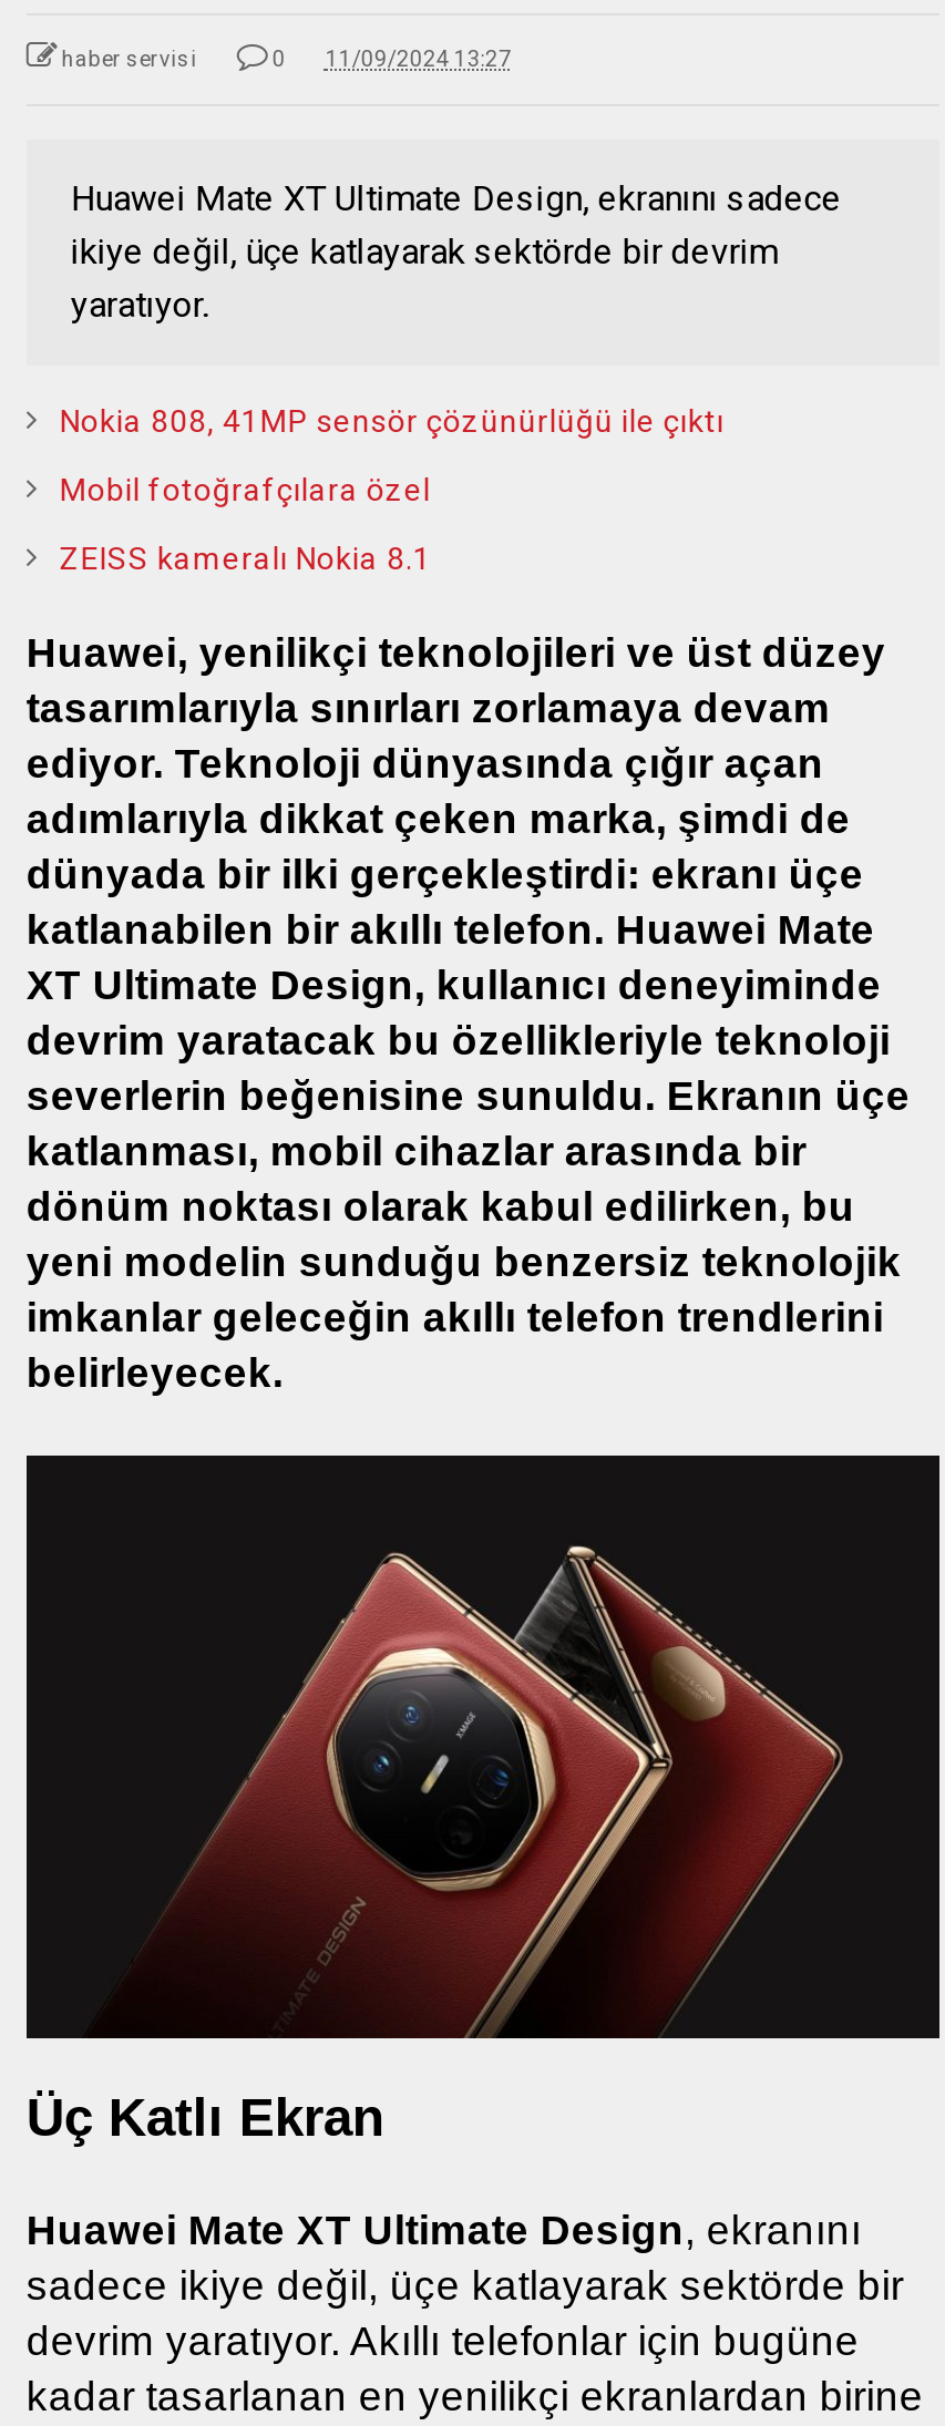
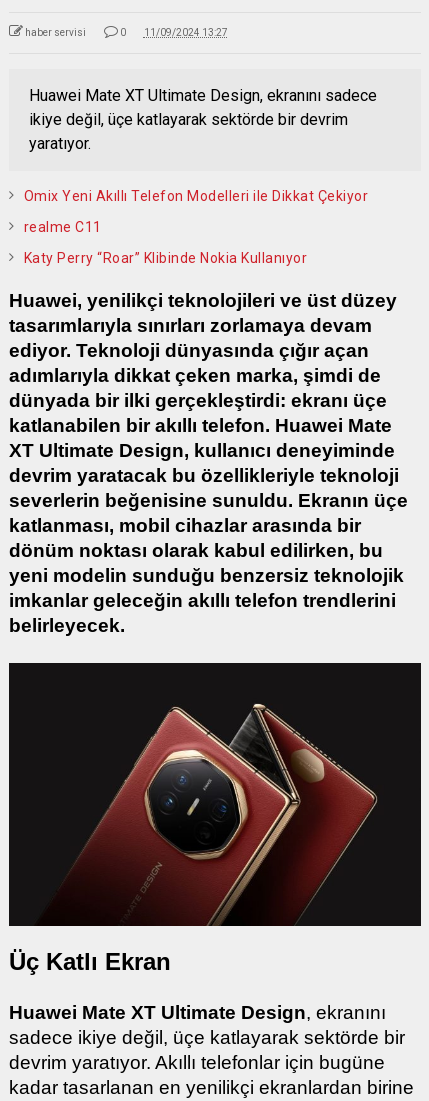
- Nokia 808, 41MP sensör çözünürlüğü ile çıktı
+ Omix Yeni Akıllı Telefon Modelleri ile Dikkat Çekiyor

- Mobil fotoğrafçılara özel
+ realme C11

- ZEISS kameralı Nokia 8.1
+ Katy Perry “Roar” Klibinde Nokia Kullanıyor
